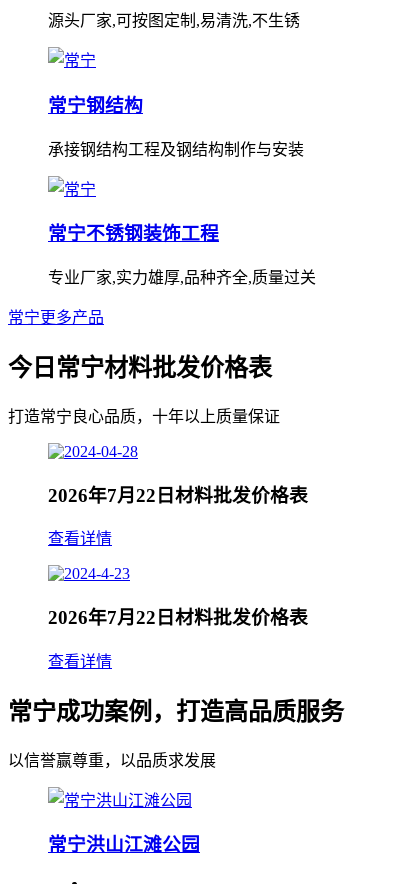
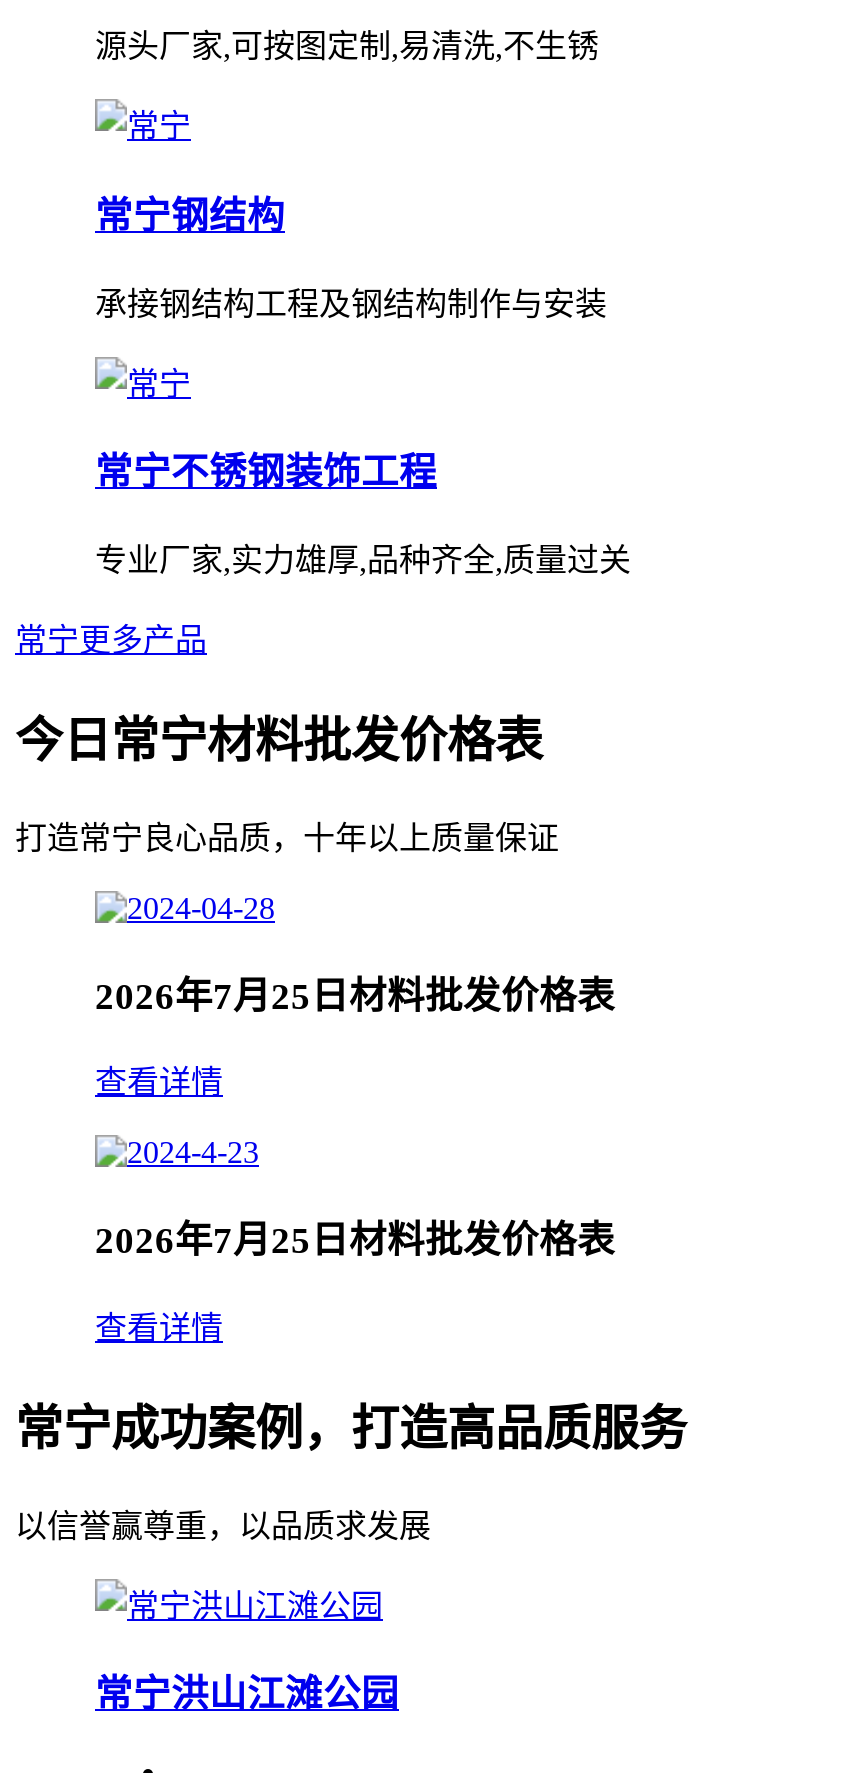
- 2026年7月22日材料批发价格表
+ 2026年7月25日材料批发价格表

- 2026年7月22日材料批发价格表
+ 2026年7月25日材料批发价格表
